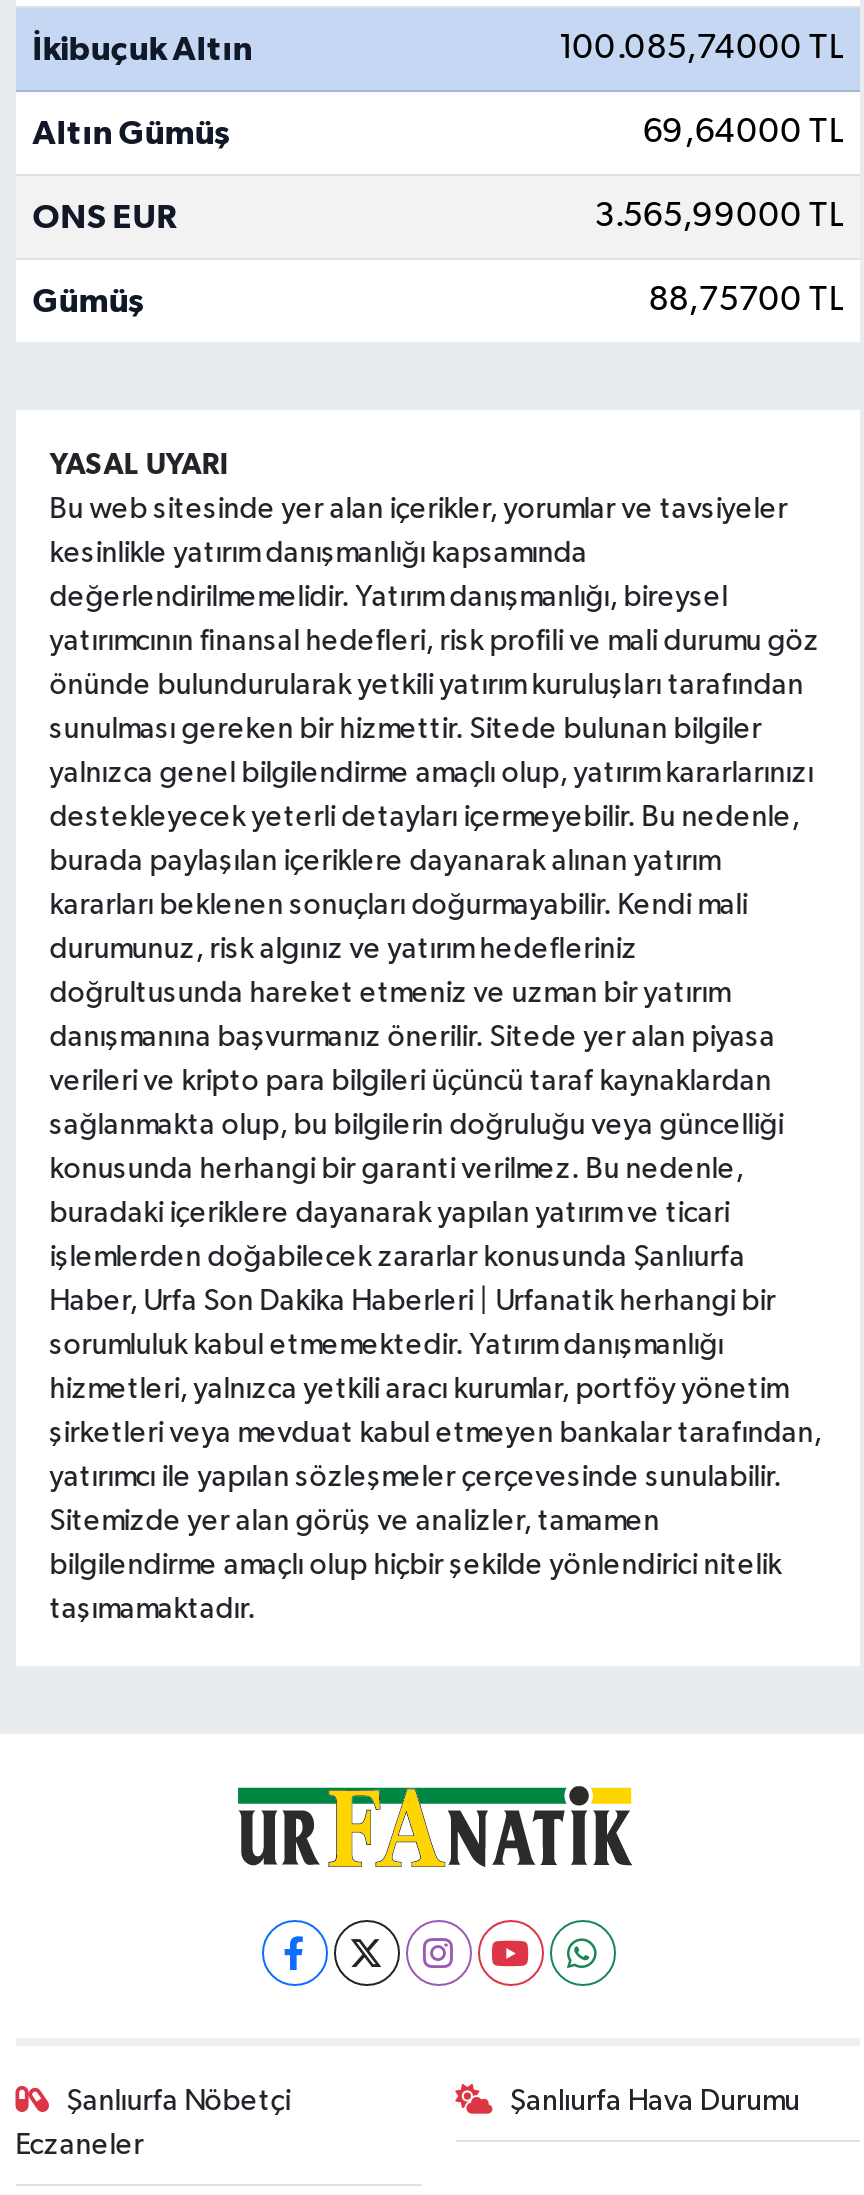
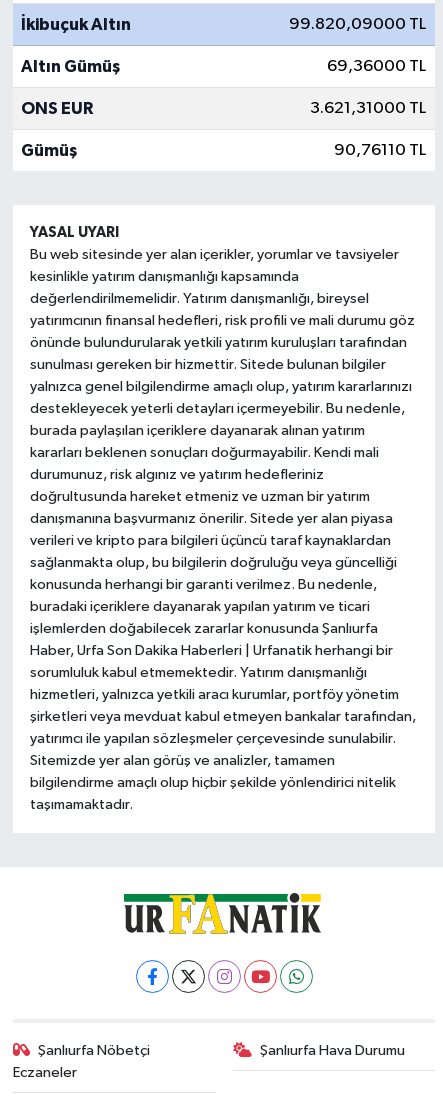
- 100.085,74000 TL
+ 99.820,09000 TL

- 69,64000 TL
+ 69,36000 TL

- 3.565,99000 TL
+ 3.621,31000 TL

- 88,75700 TL
+ 90,76110 TL
